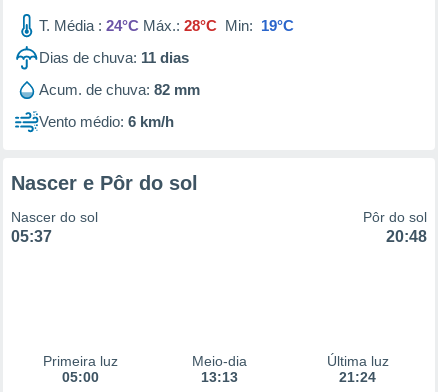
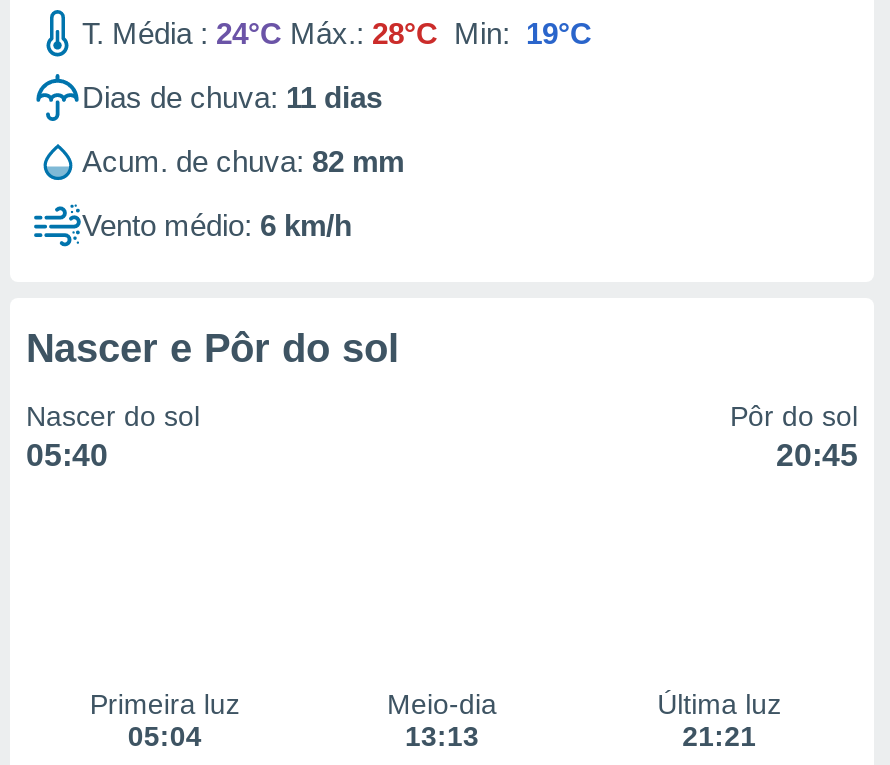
- 05:37
+ 05:40

- 20:48
+ 20:45

- 05:00
+ 05:04

- 21:24
+ 21:21
